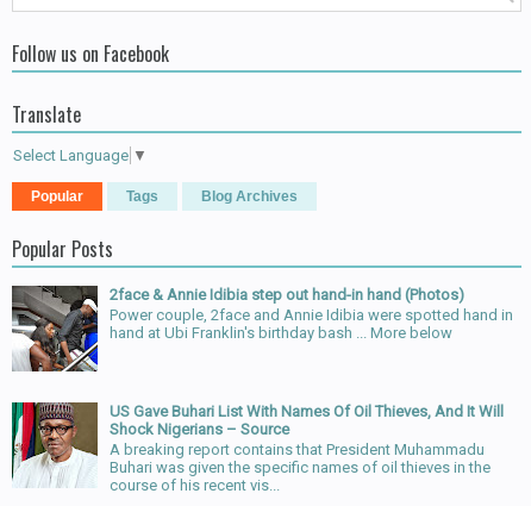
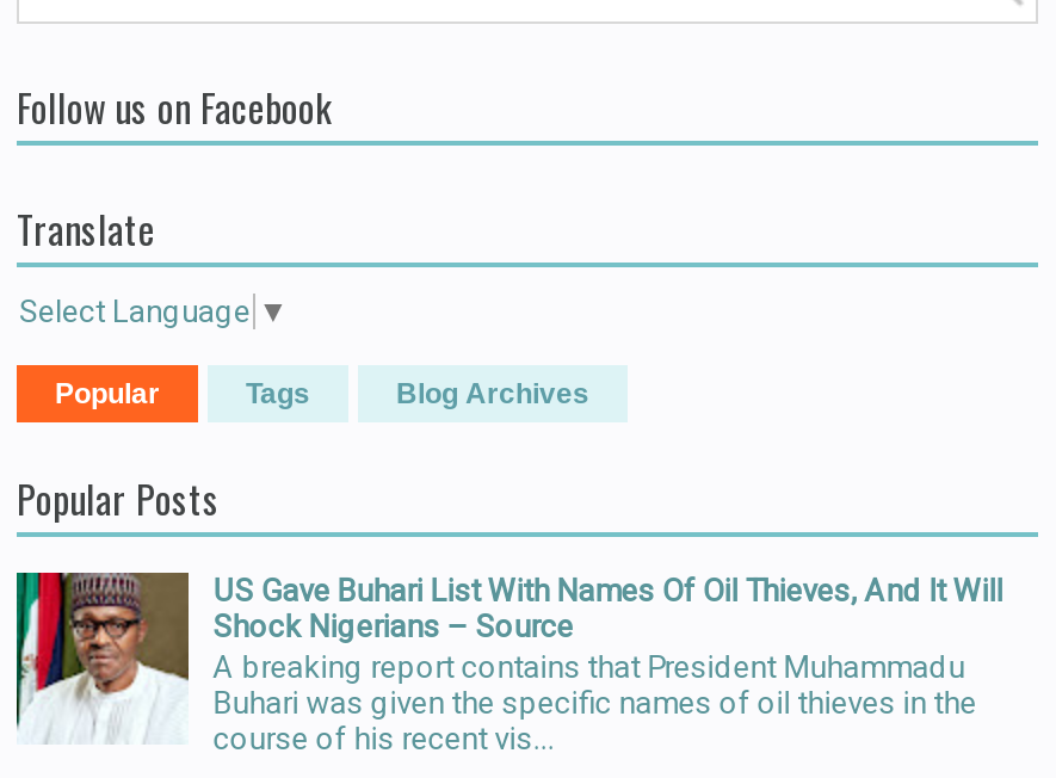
- [image]
- 2face & Annie Idibia step out hand-in hand (Photos)
- Power couple, 2face and Annie Idibia were spotted hand in
- hand at Ubi Franklin's birthday bash ... More below
